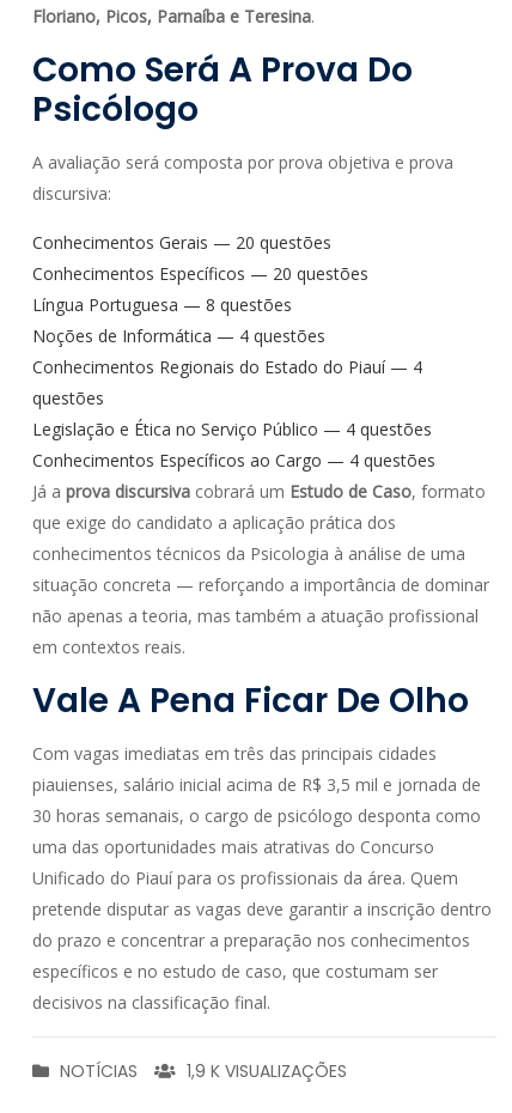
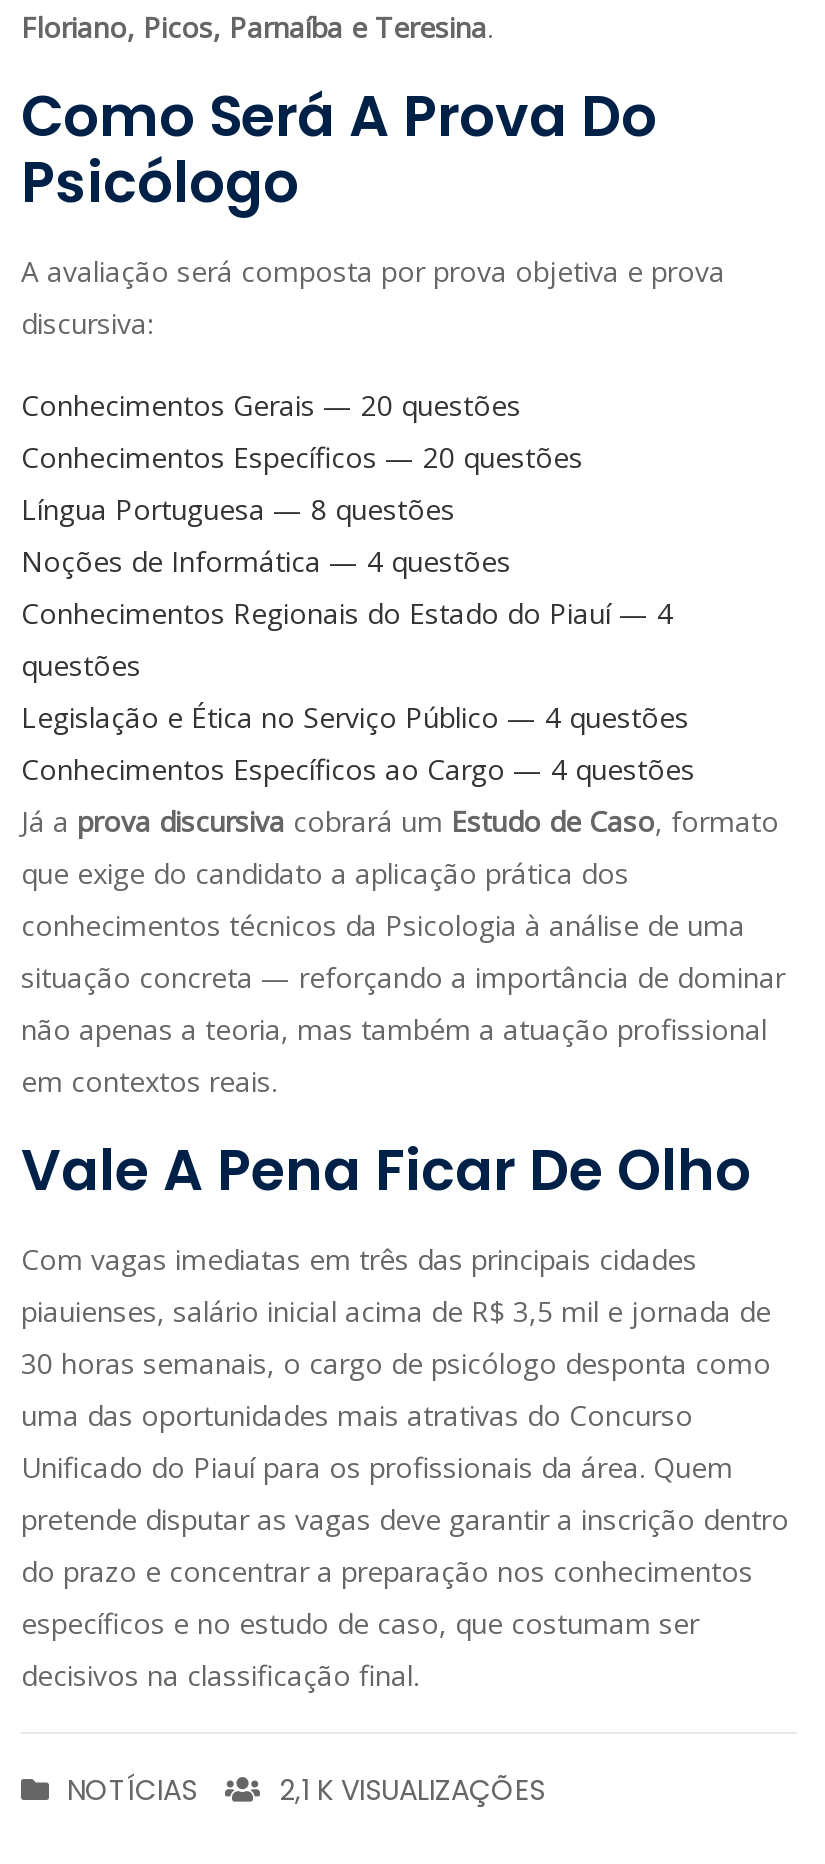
- 1,9 K VISUALIZAÇÕES
+ 2,1 K VISUALIZAÇÕES
